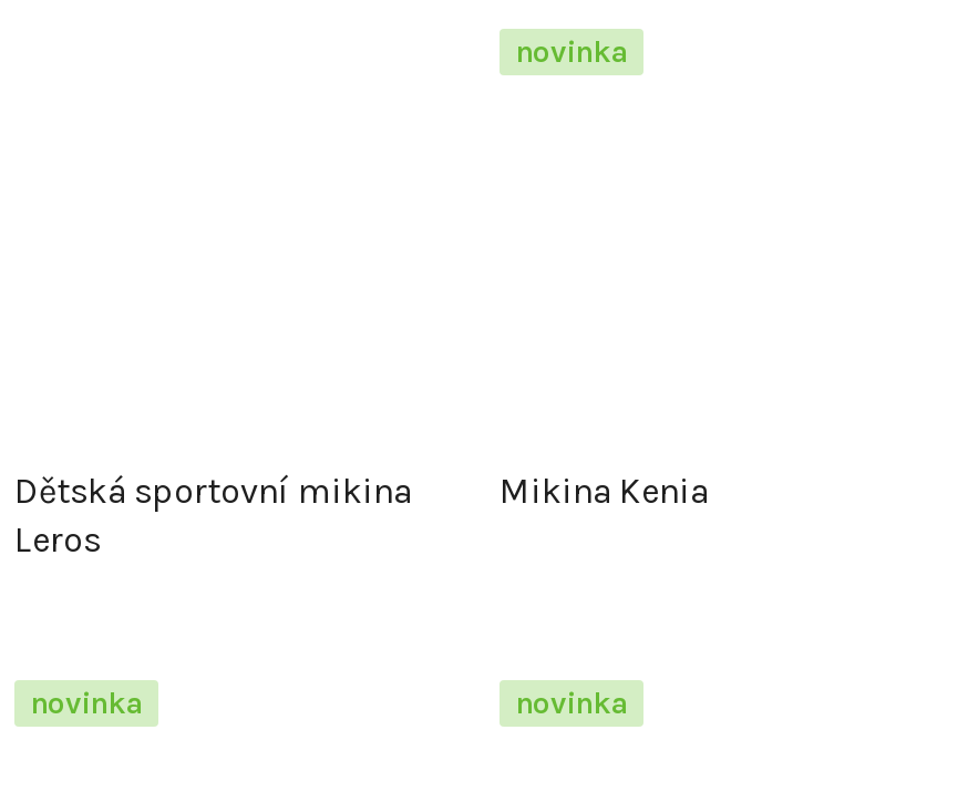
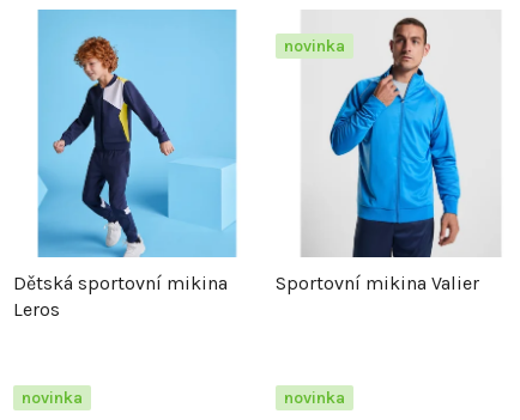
+ [image]

+ [image]

- Mikina Kenia
+ Sportovní mikina Valier
